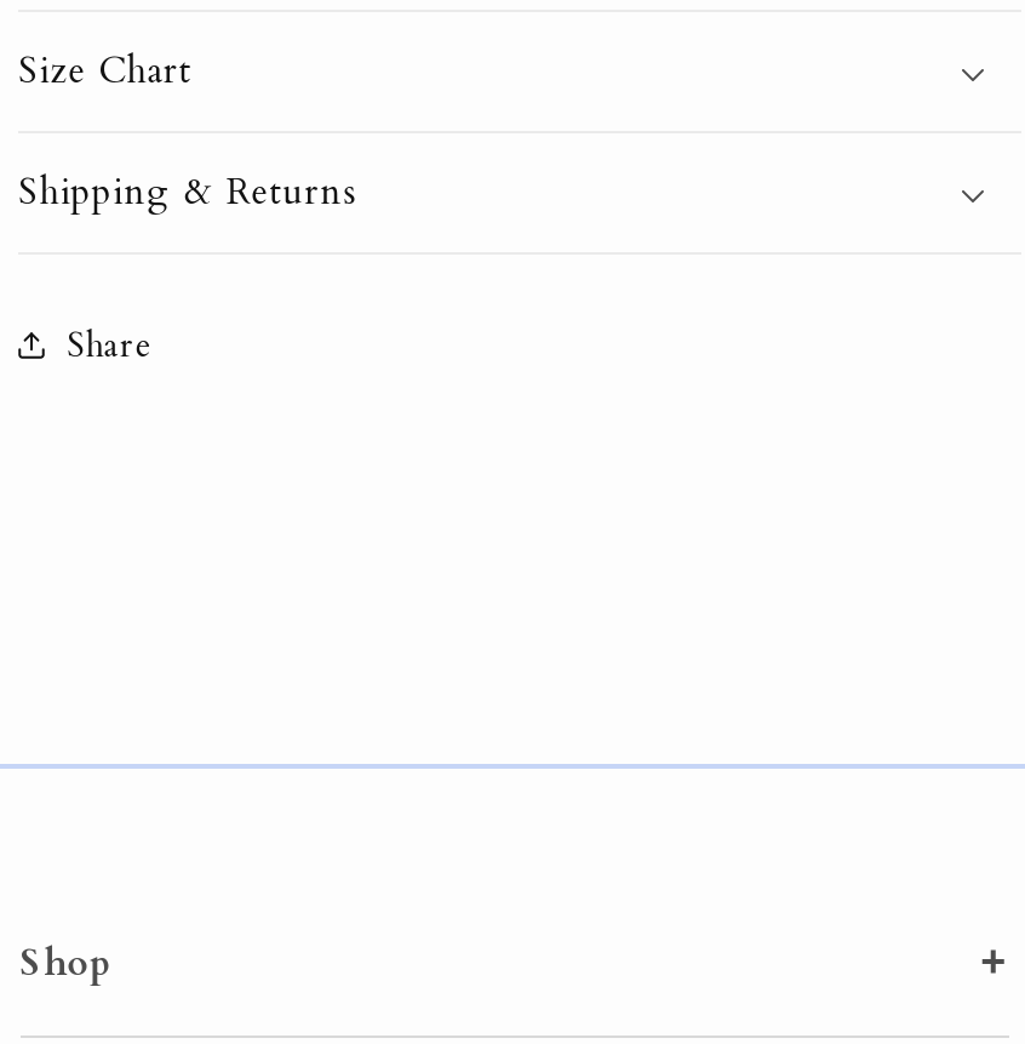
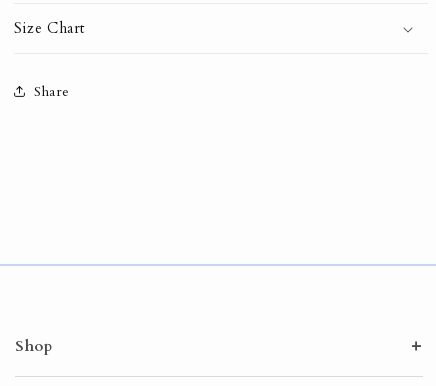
- Shipping & Returns
